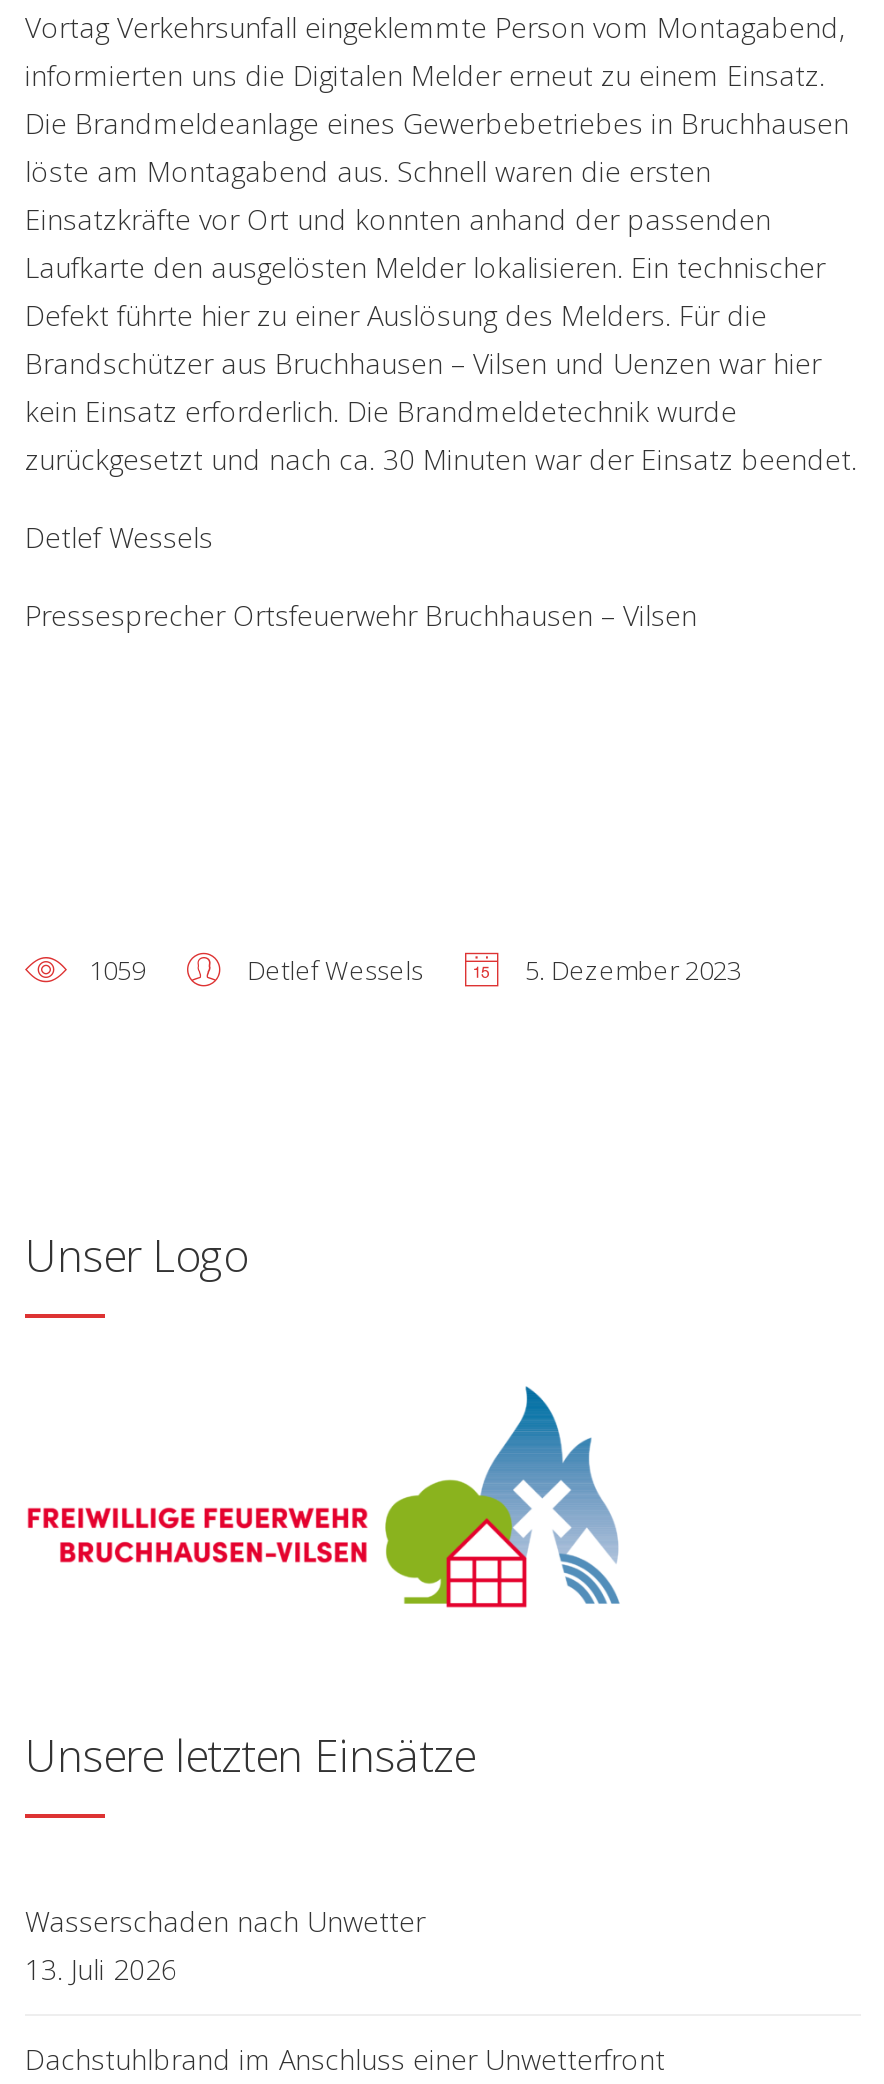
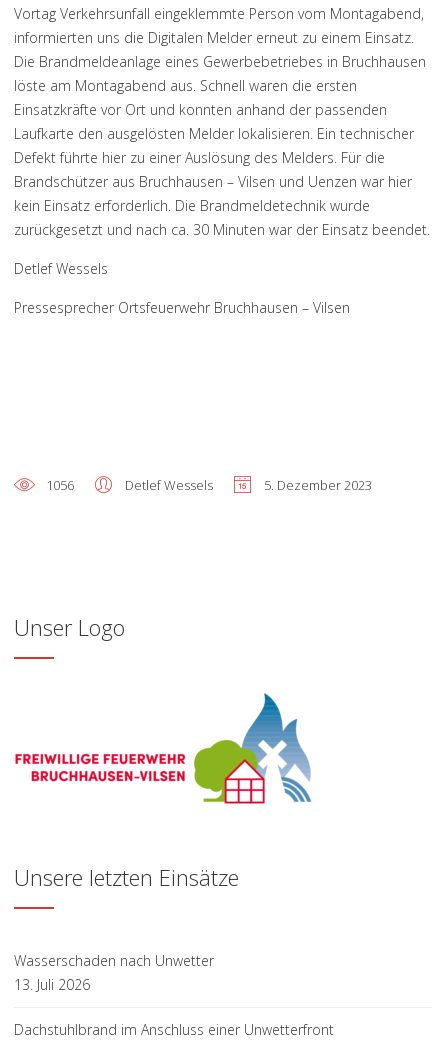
- 1059
+ 1056
